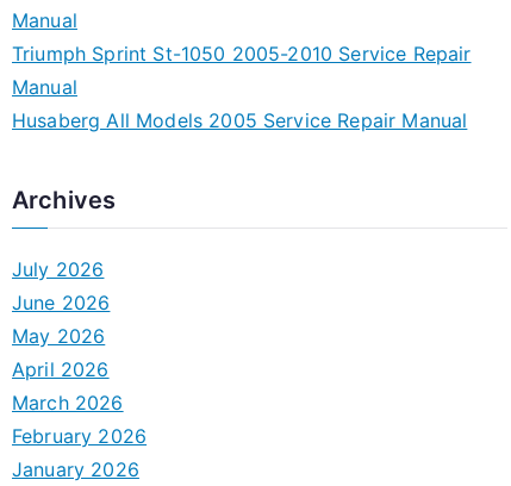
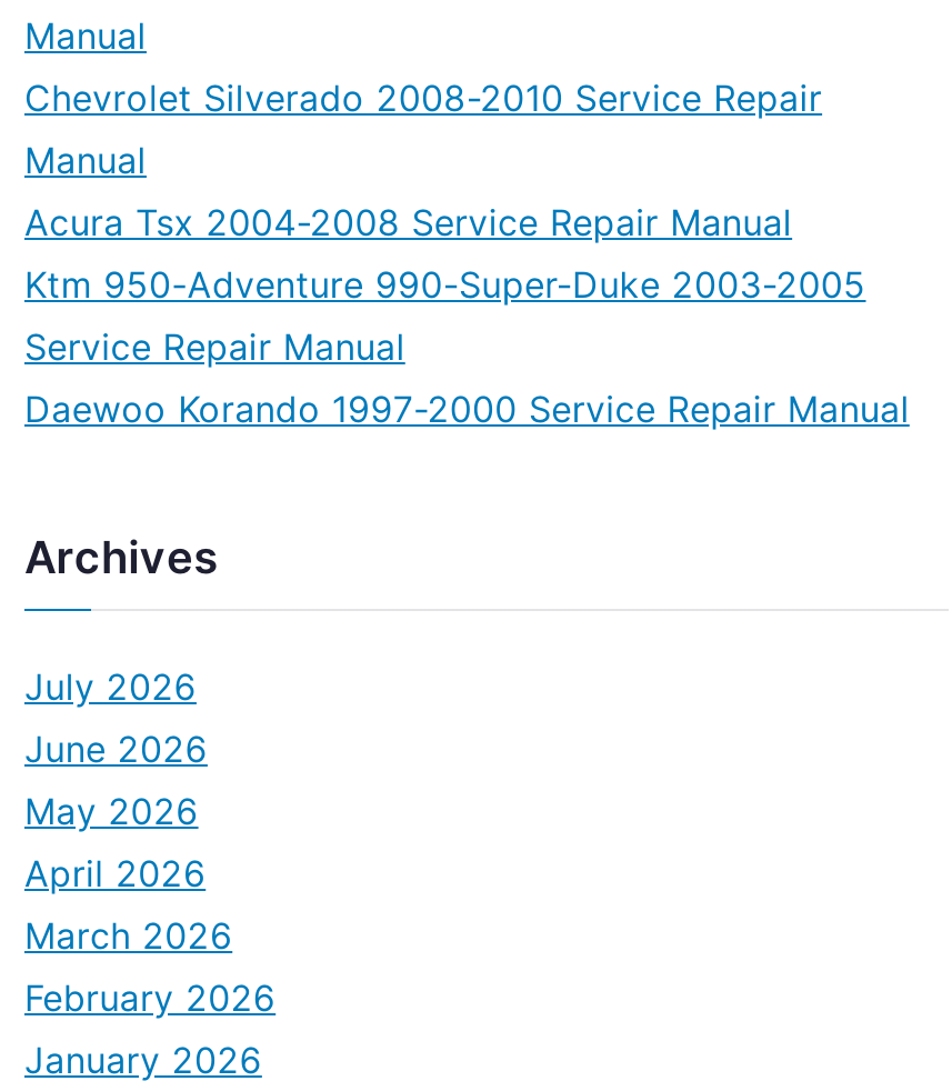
- Triumph Sprint St-1050 2005-2010 Service Repair
+ Chevrolet Silverado 2008-2010 Service Repair

- Husaberg All Models 2005 Service Repair Manual
+ Acura Tsx 2004-2008 Service Repair Manual
+ Ktm 950-Adventure 990-Super-Duke 2003-2005
+ Service Repair Manual
+ Daewoo Korando 1997-2000 Service Repair Manual
